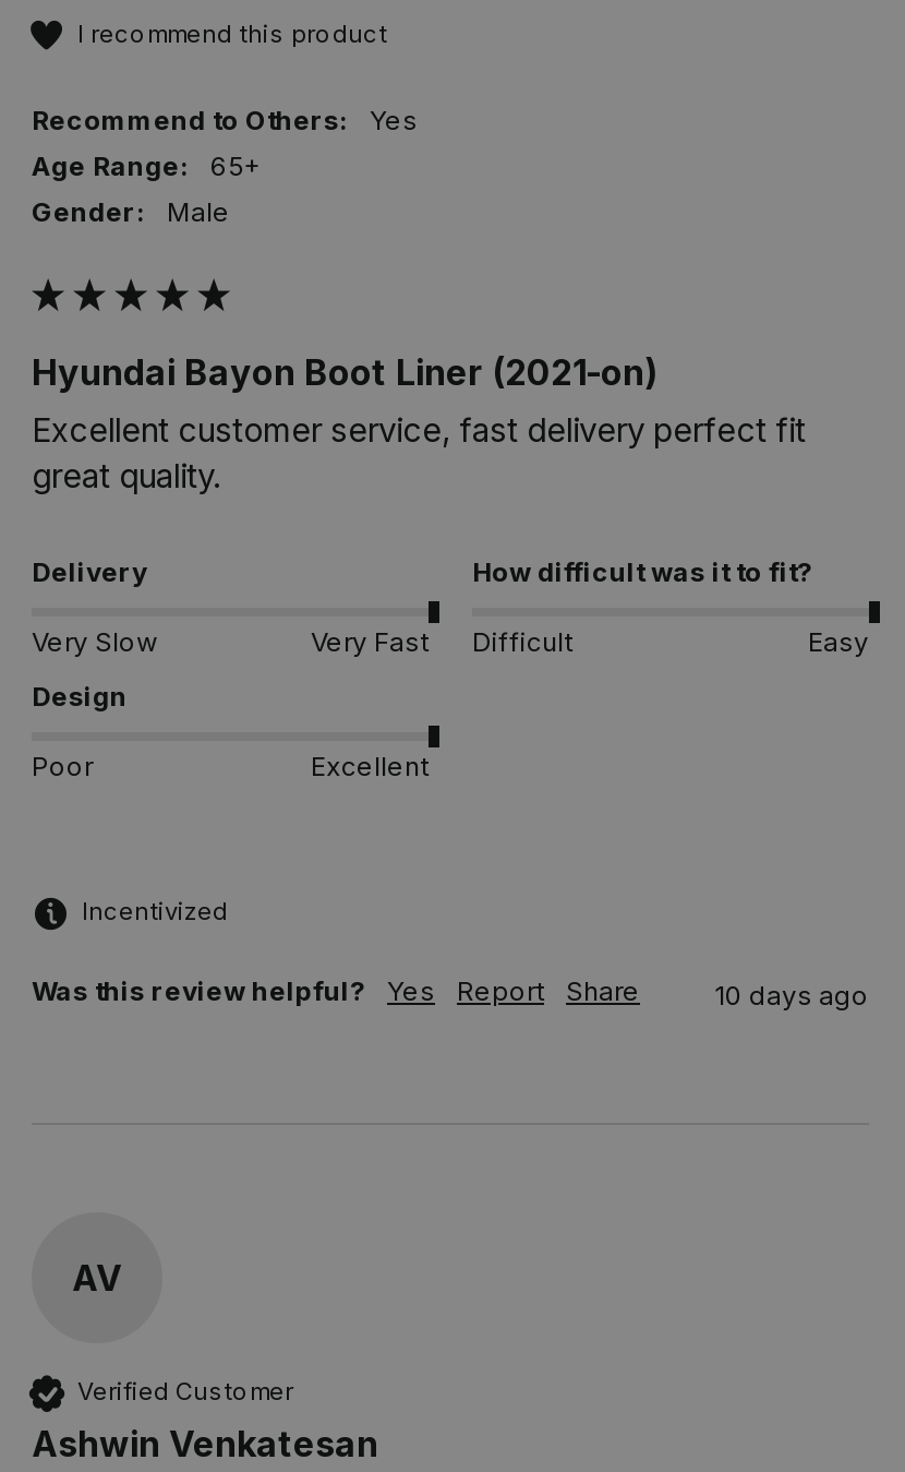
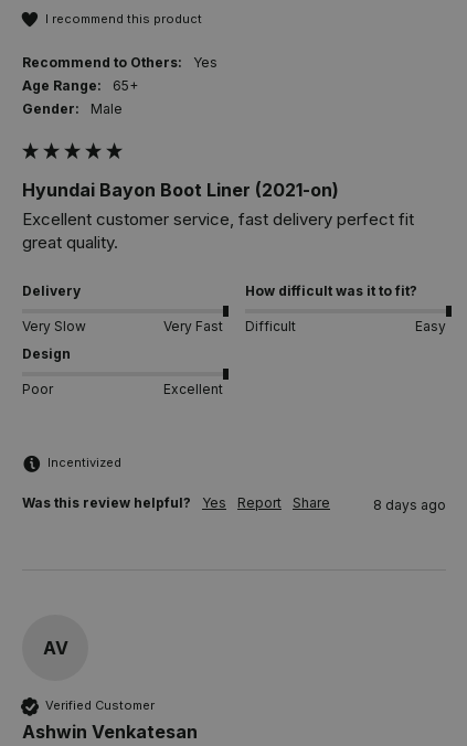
- 10 days ago
+ 8 days ago
